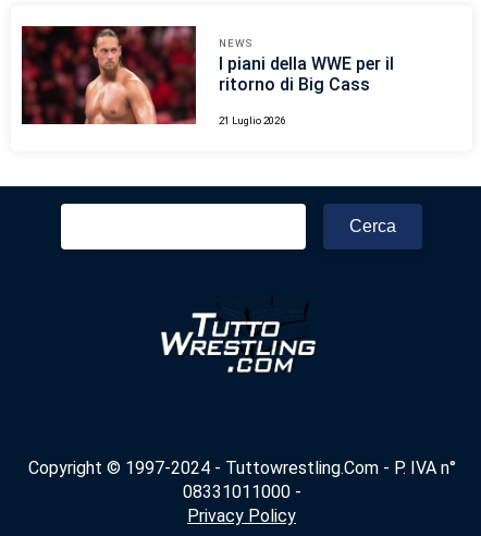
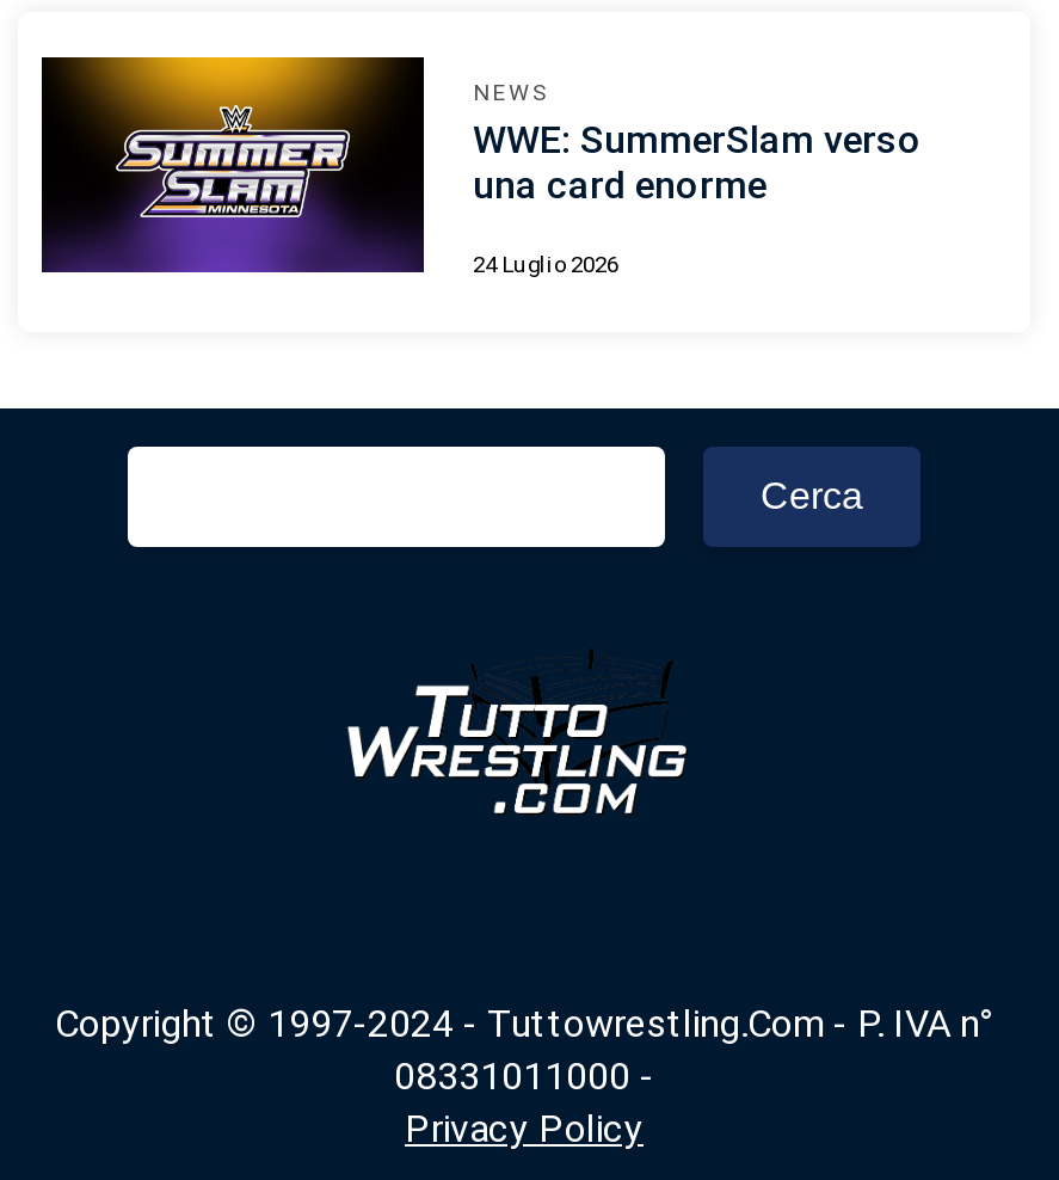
- [image]
- I piani della WWE per il
- ritorno di Big Cass
+ [image]
+ WWE: SummerSlam verso
+ una card enorme

- 21 Luglio 2026
+ 24 Luglio 2026
